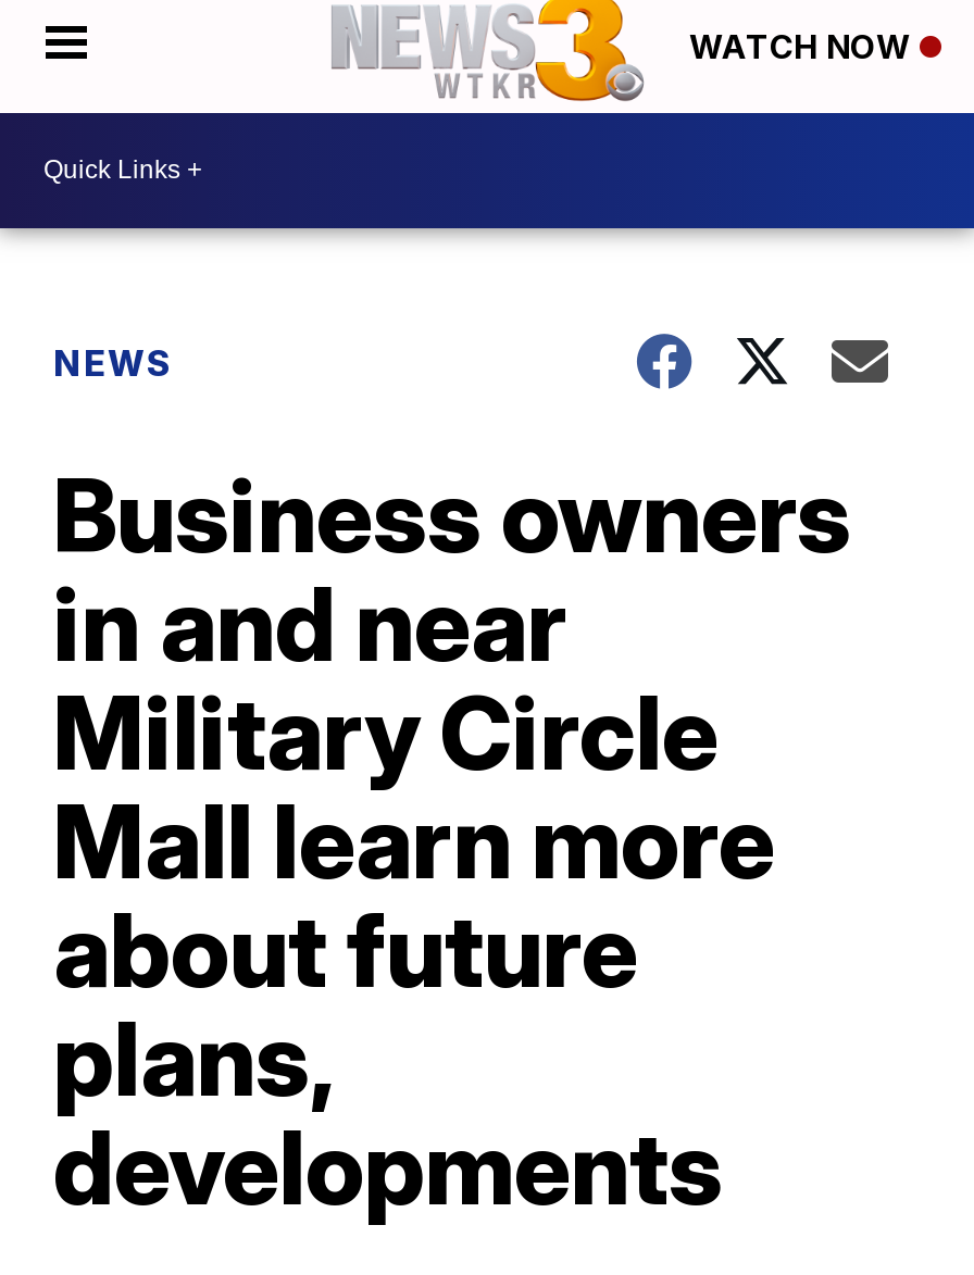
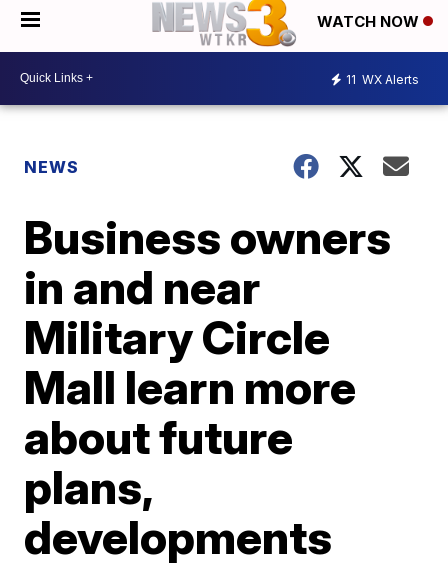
+ 11 WX Alerts
